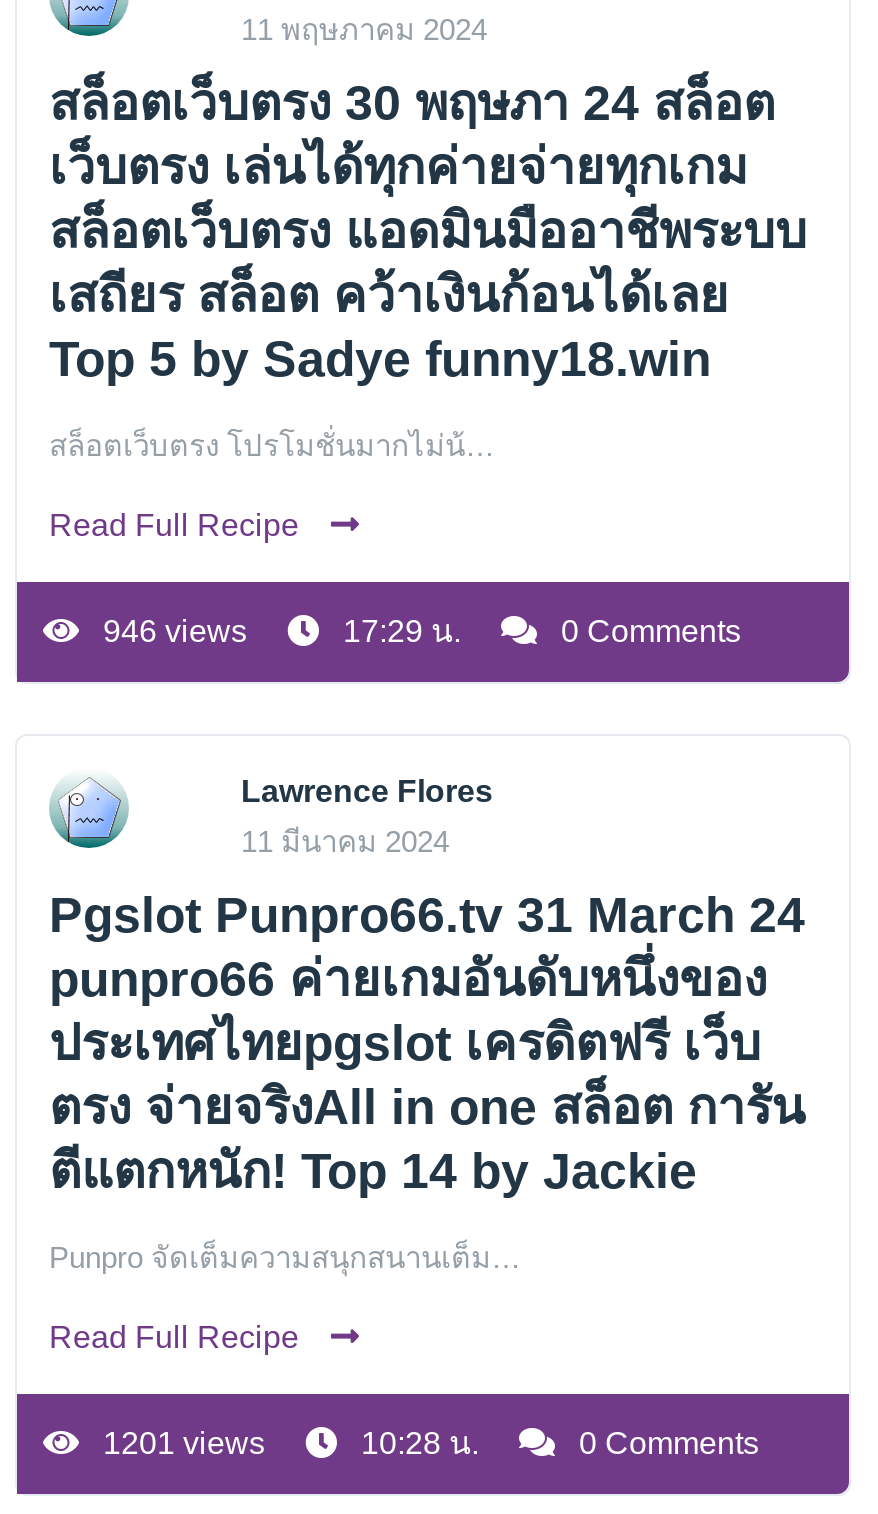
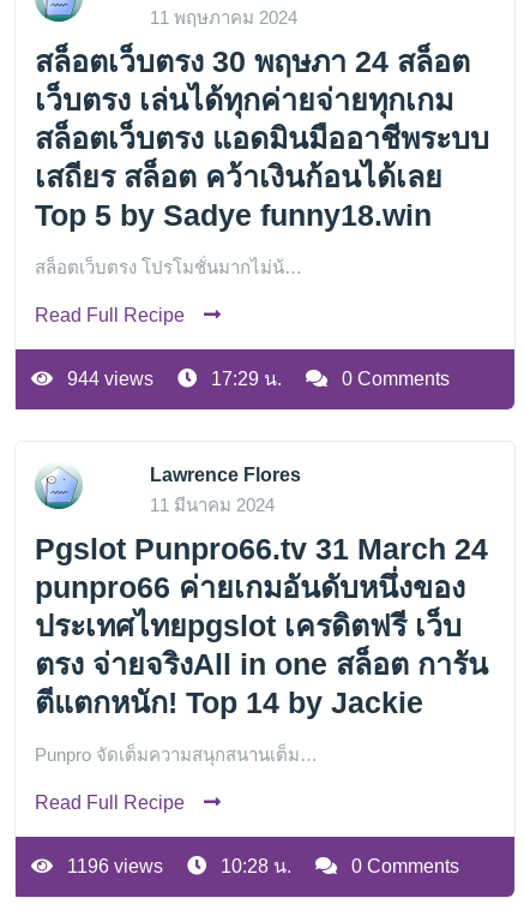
- 946 views
+ 944 views

- 1201 views
+ 1196 views
